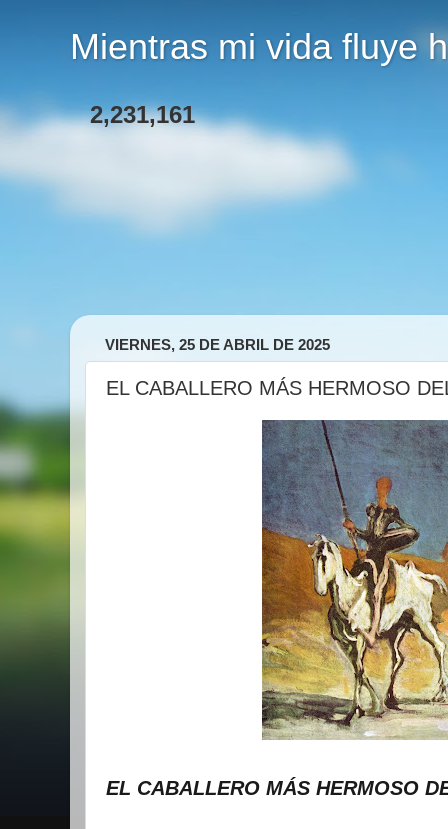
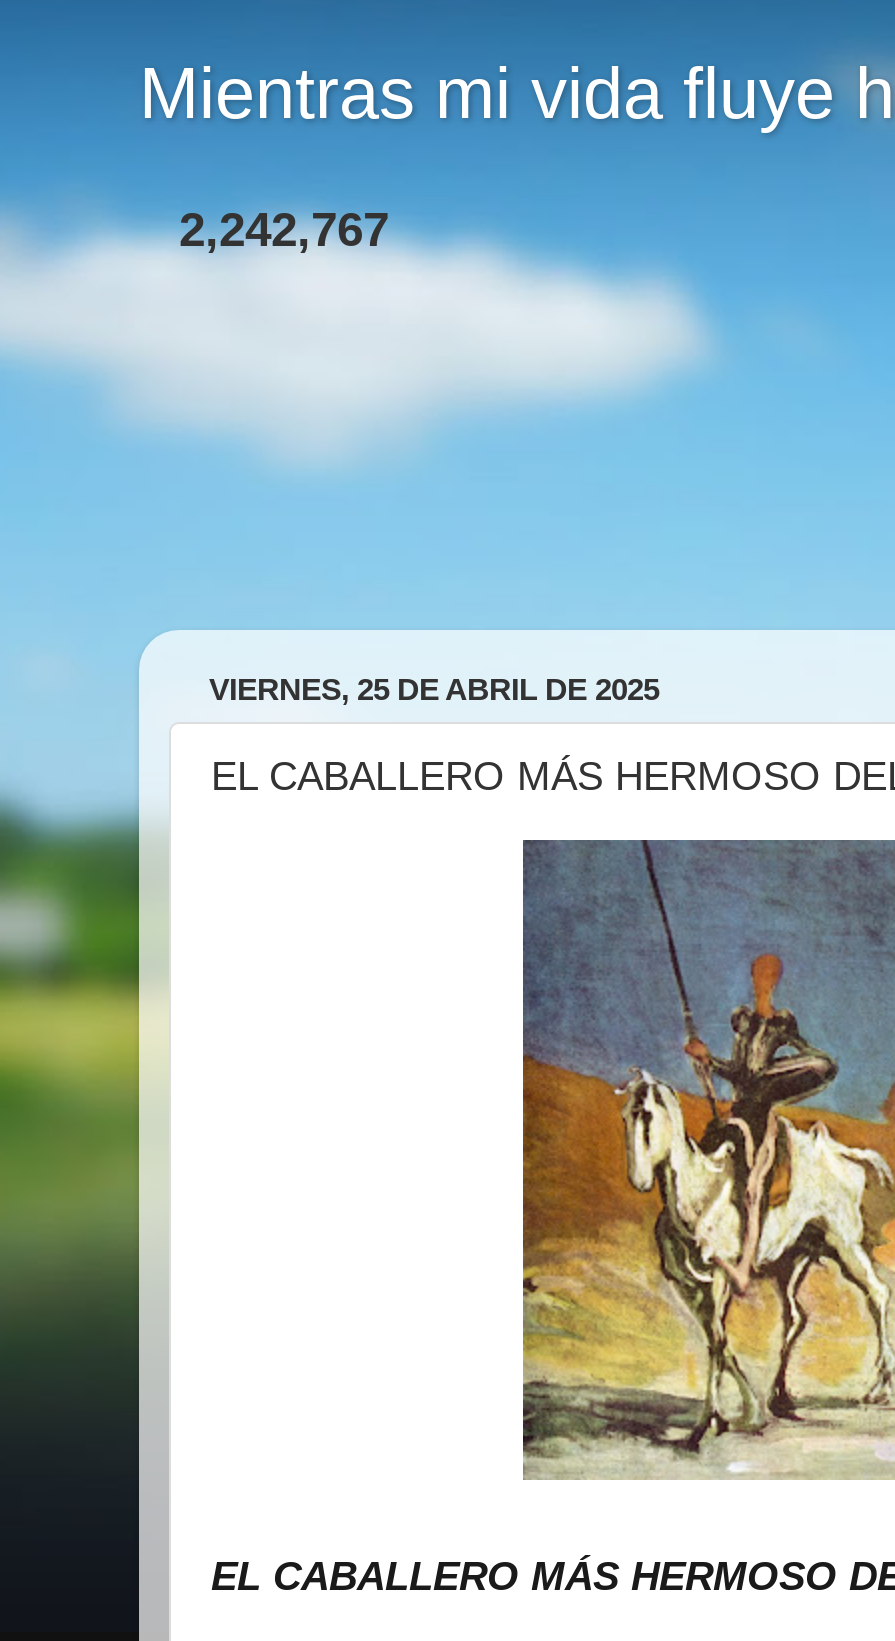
- 2,231,161
+ 2,242,767
